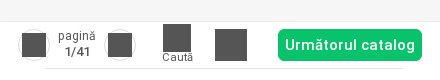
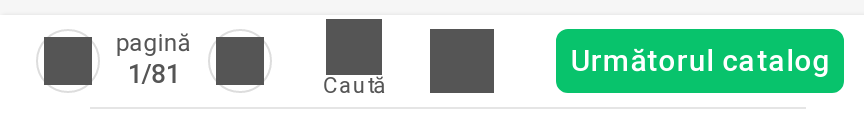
- 1/41
+ 1/81
